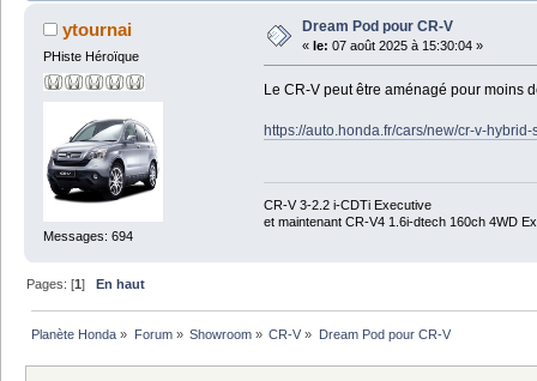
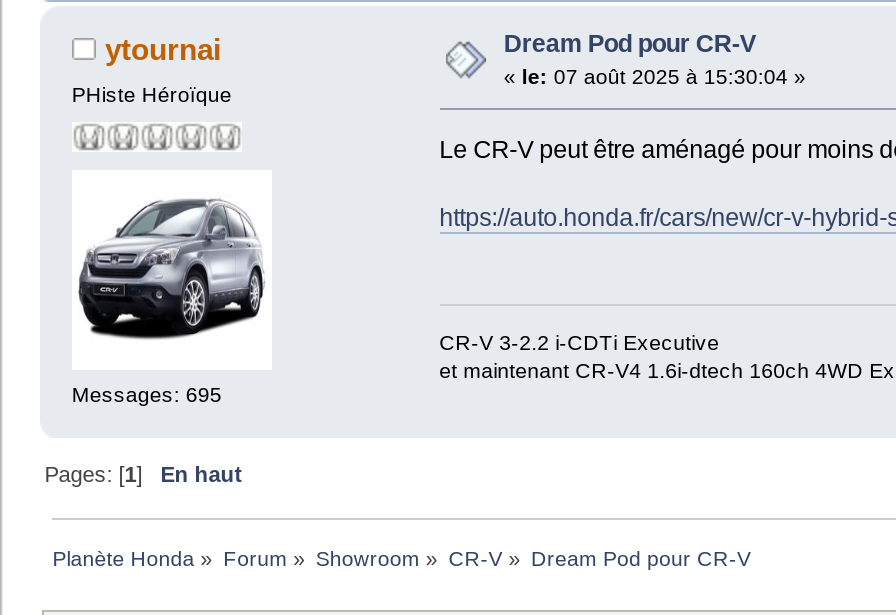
- Messages: 694
+ Messages: 695
